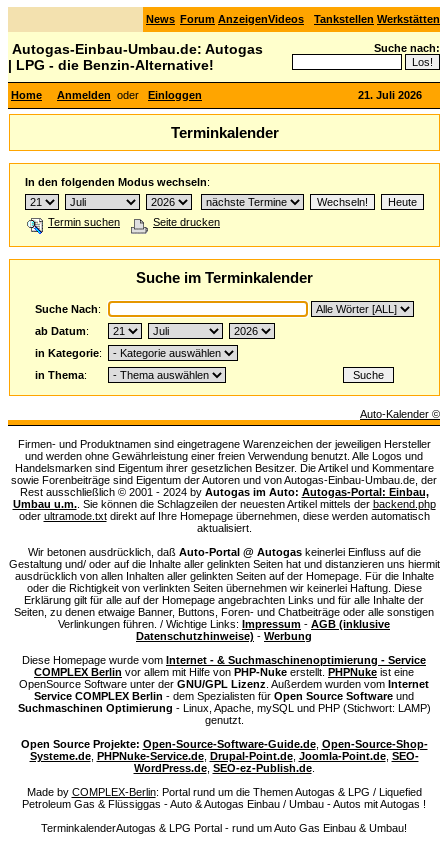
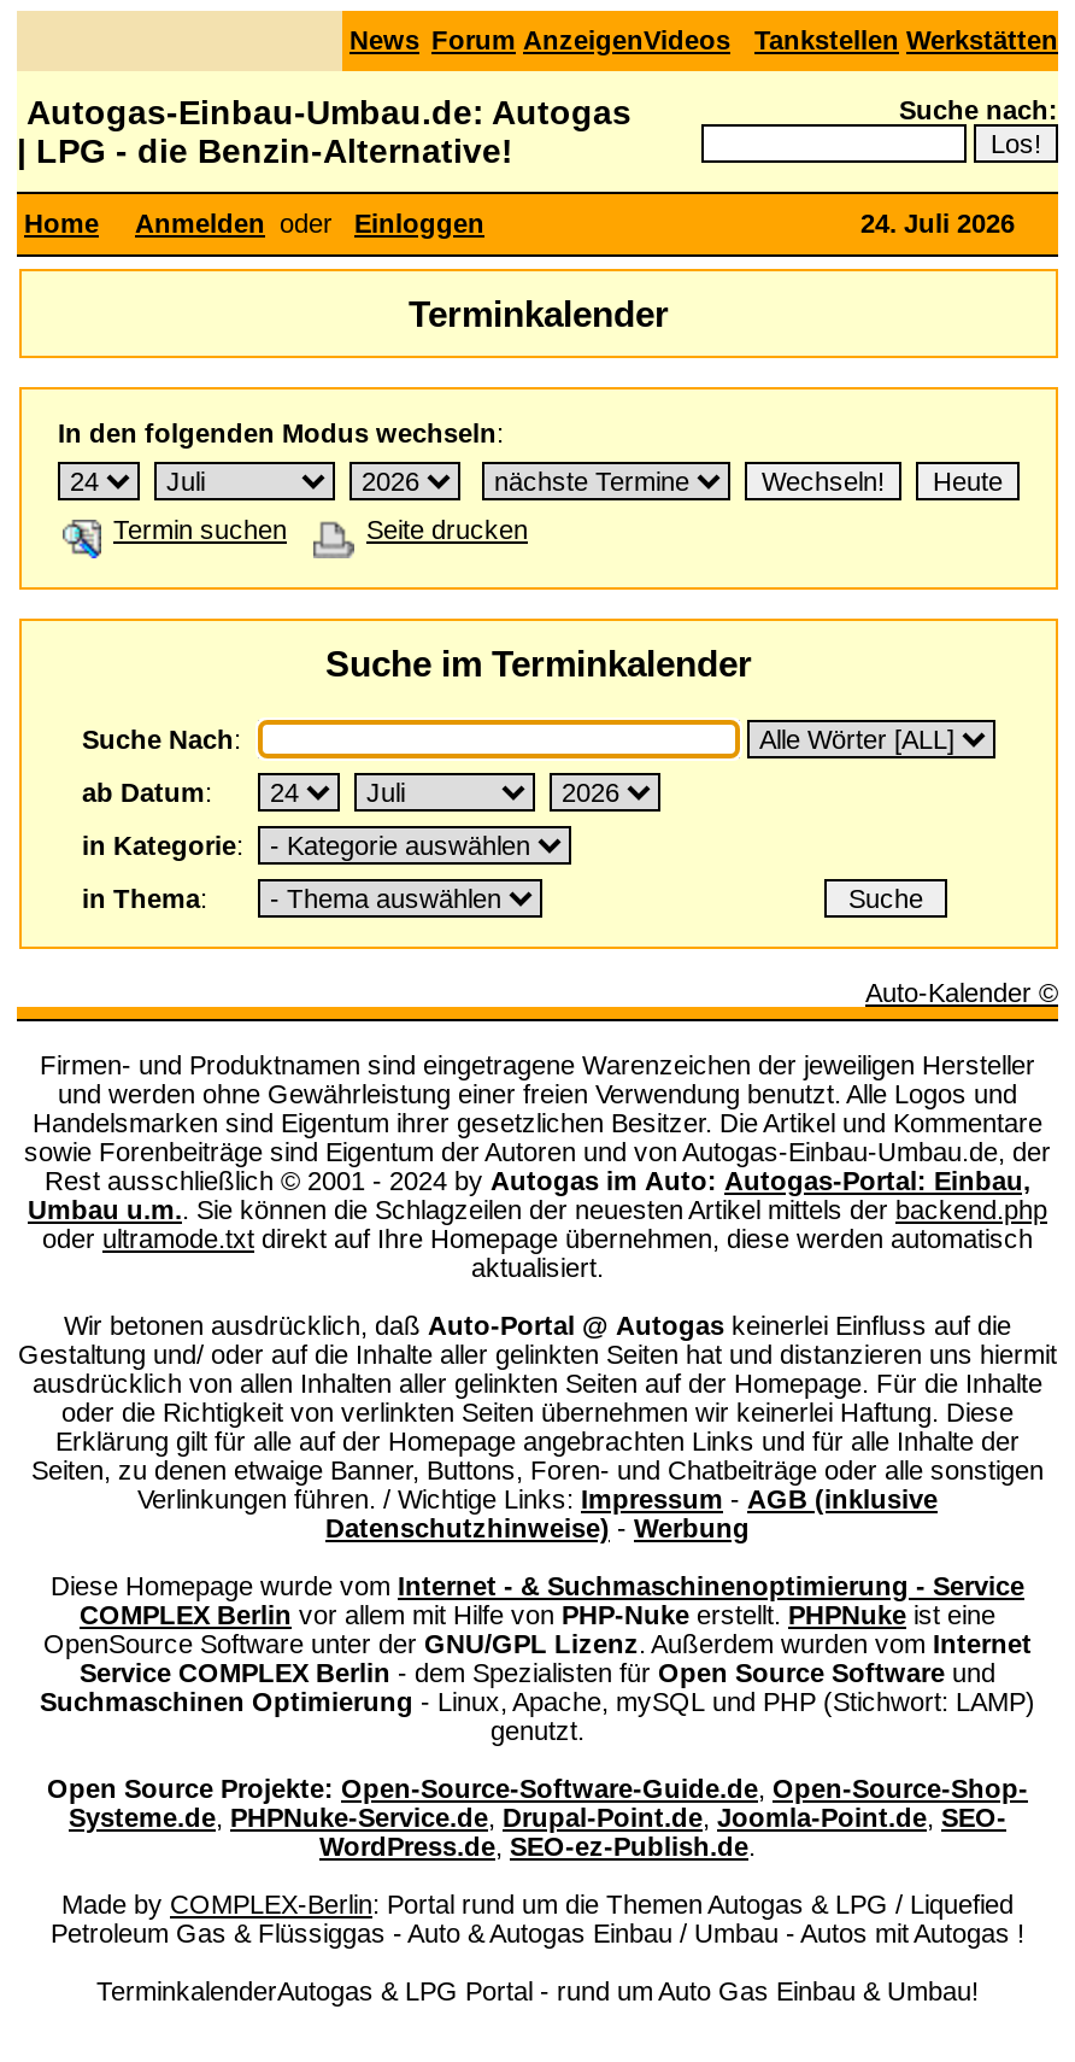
- 21. Juli 2026
+ 24. Juli 2026
